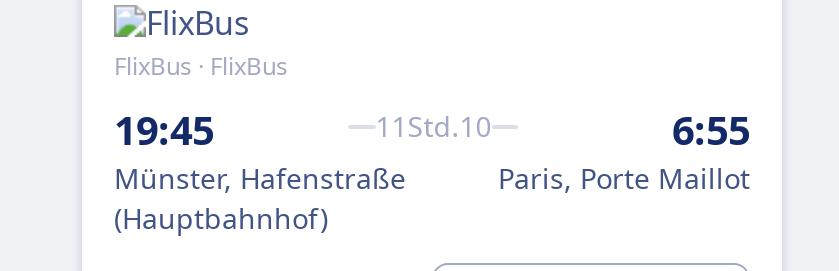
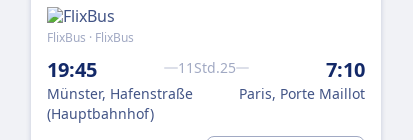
- 11Std.10
- 6:55
+ 11Std.25
+ 7:10
